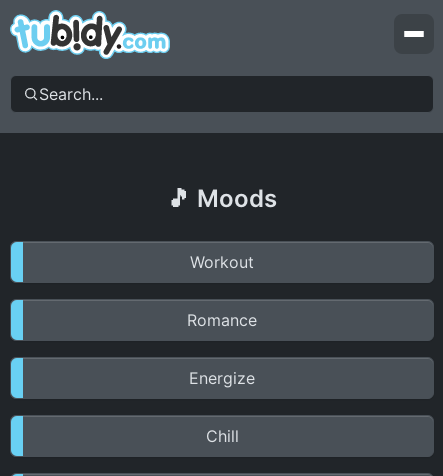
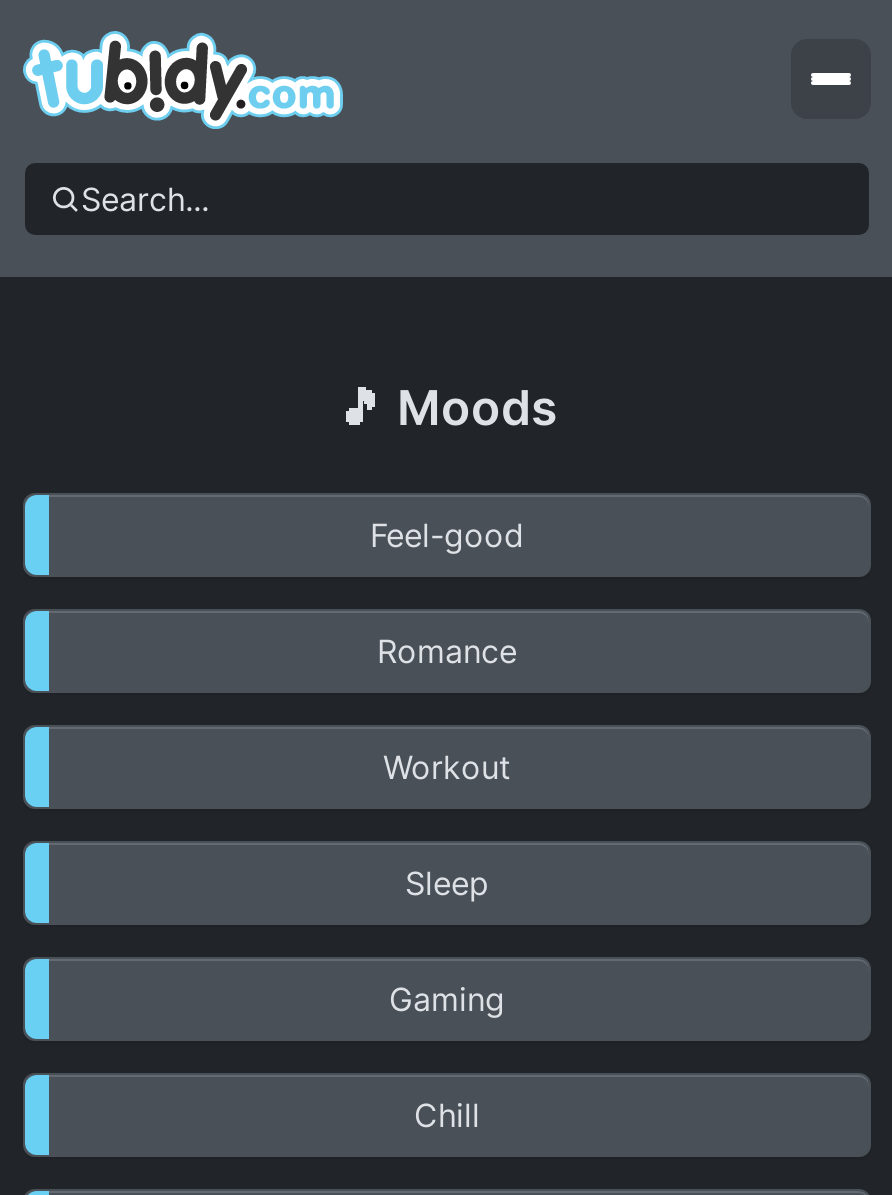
+ Feel-good
+ Romance

- Romance
+ Sleep

- Energize
+ Gaming
